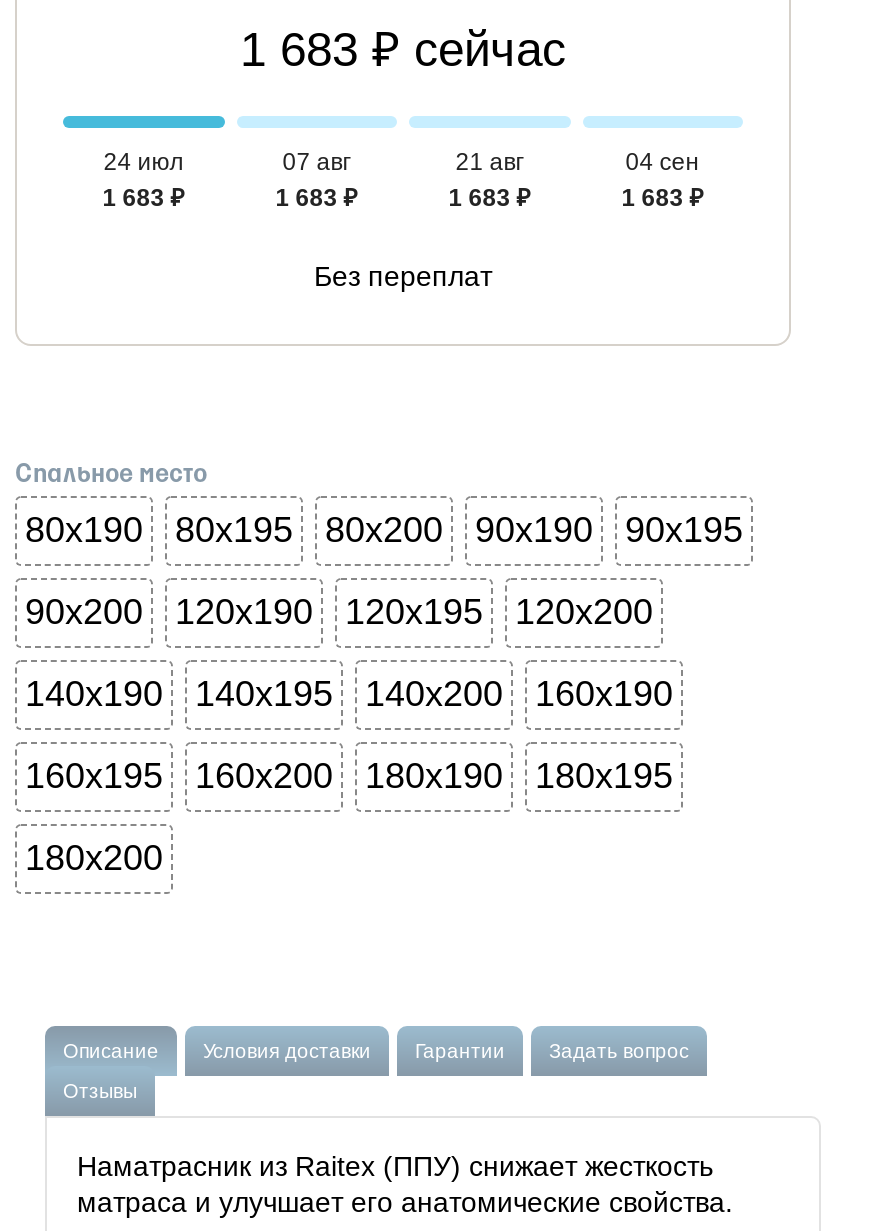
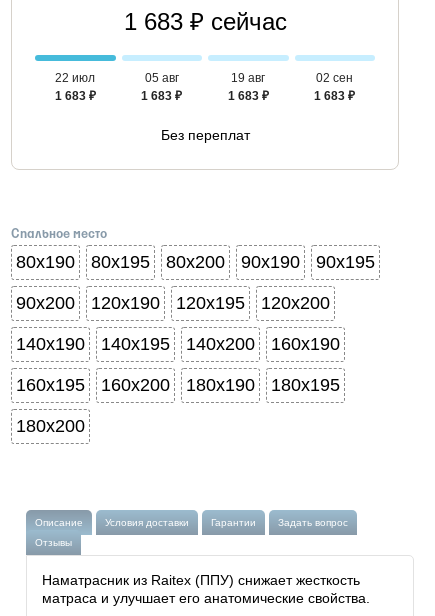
- 24 июл
+ 22 июл

- 07 авг
+ 05 авг

- 21 авг
+ 19 авг

- 04 сен
+ 02 сен
